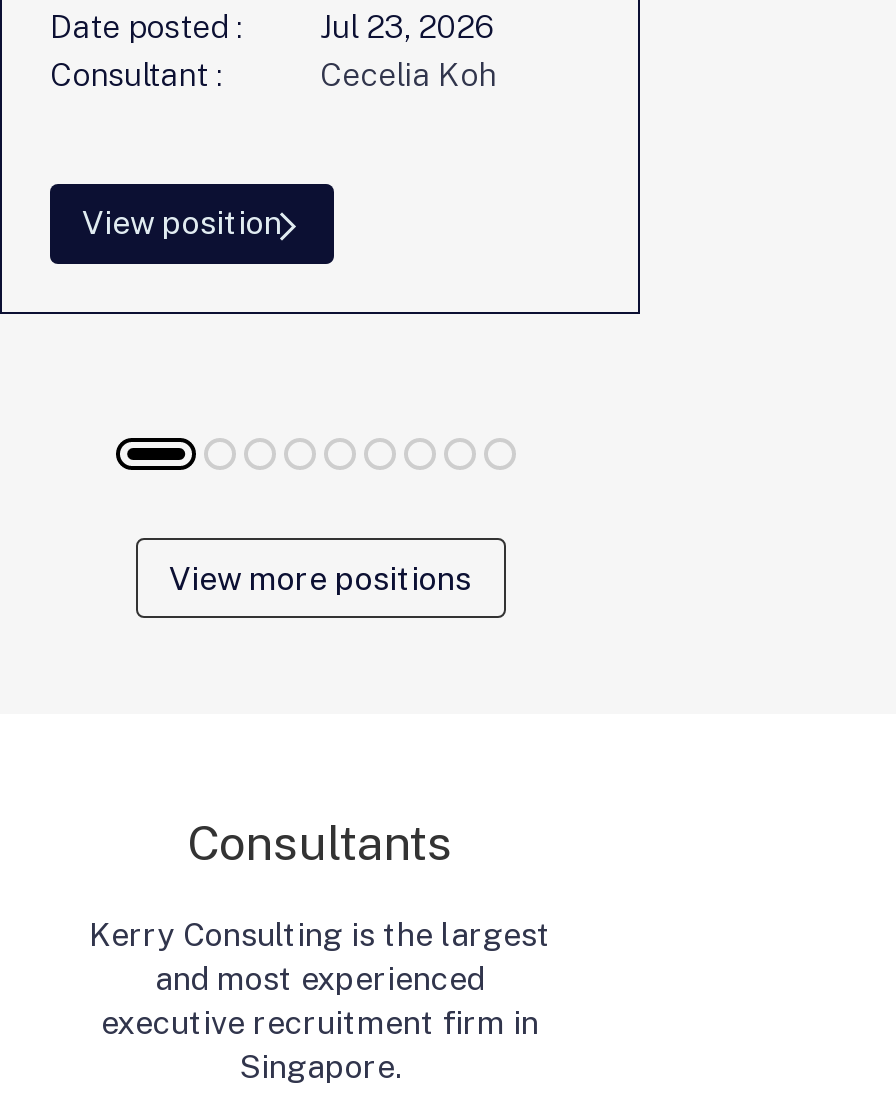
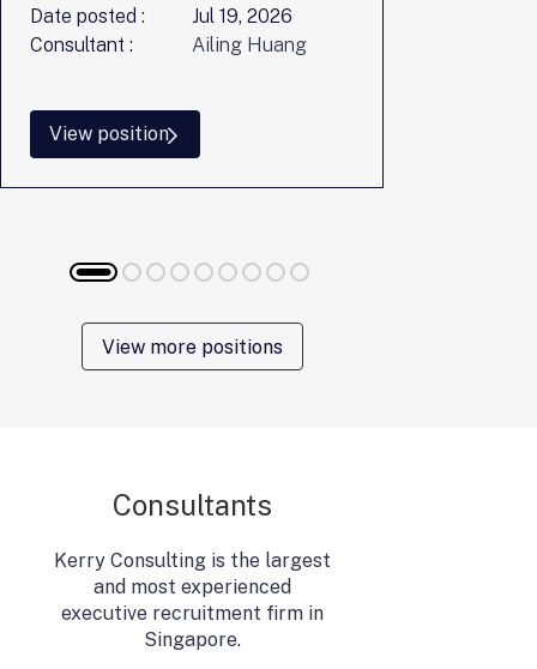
- Jul 23, 2026
+ Jul 19, 2026

- Cecelia Koh
+ Ailing Huang
